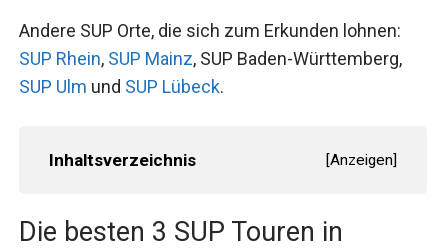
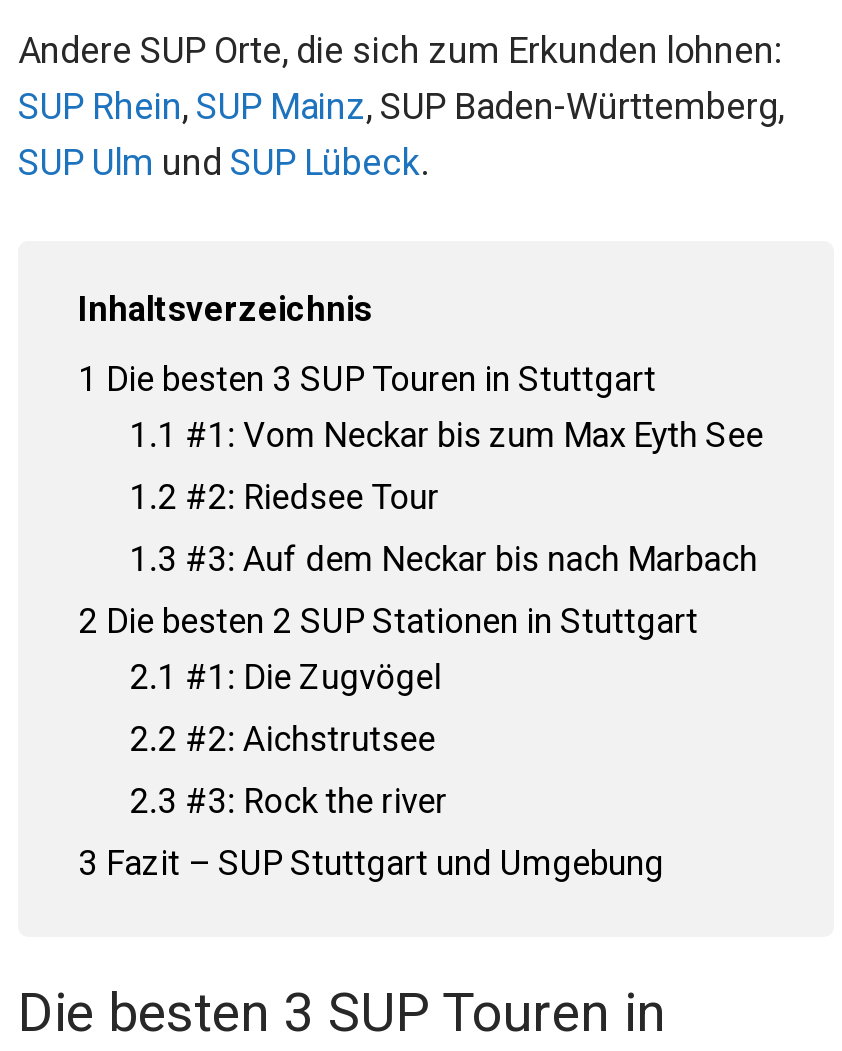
- [Anzeigen]
+ 1 Die besten 3 SUP Touren in Stuttgart
+ 1.1 #1: Vom Neckar bis zum Max Eyth See
+ 1.2 #2: Riedsee Tour
+ 1.3 #3: Auf dem Neckar bis nach Marbach
+ 2 Die besten 2 SUP Stationen in Stuttgart
+ 2.1 #1: Die Zugvögel
+ 2.2 #2: Aichstrutsee
+ 2.3 #3: Rock the river
+ 3 Fazit – SUP Stuttgart und Umgebung
